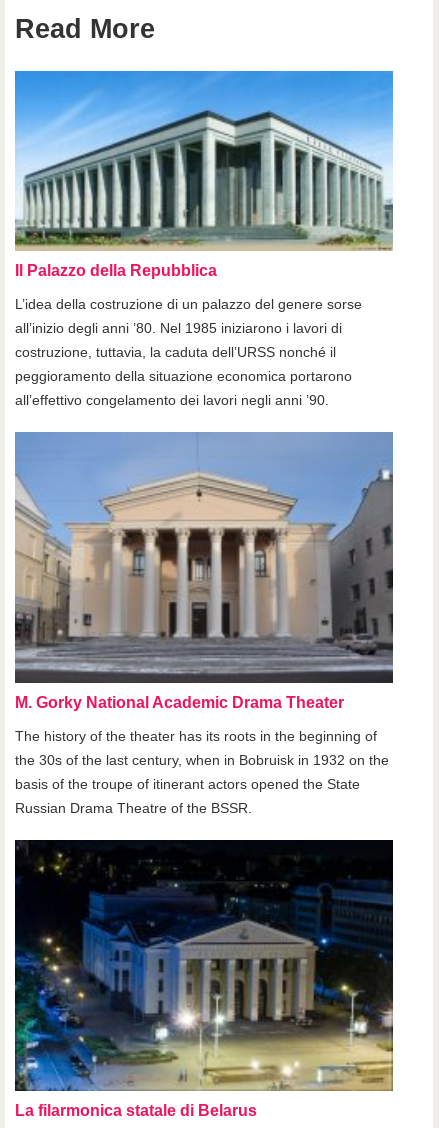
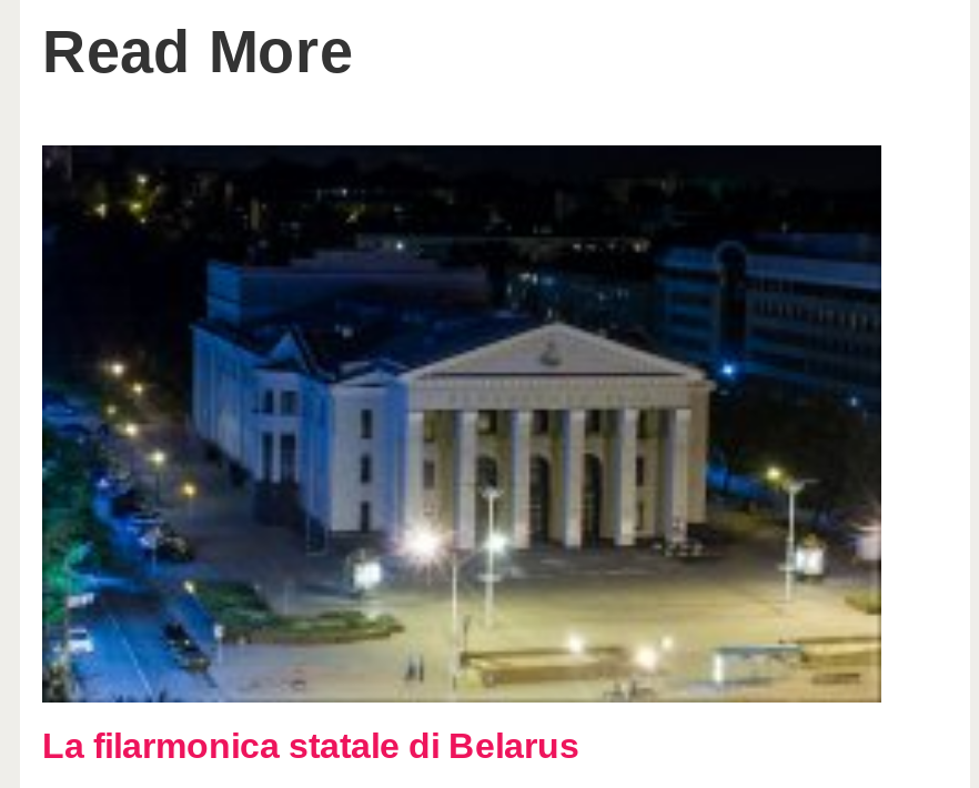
- [image]
- Il Palazzo della Repubblica
- L’idea della costruzione di un palazzo del genere sorse
- all’inizio degli anni ’80. Nel 1985 iniziarono i lavori di
- costruzione, tuttavia, la caduta dell’URSS nonché il
- peggioramento della situazione economica portarono
- all’effettivo congelamento dei lavori negli anni ’90.

- [image]
- M. Gorky National Academic Drama Theater
- The history of the theater has its roots in the beginning of
- the 30s of the last century, when in Bobruisk in 1932 on the
- basis of the troupe of itinerant actors opened the State
- Russian Drama Theatre of the BSSR.
